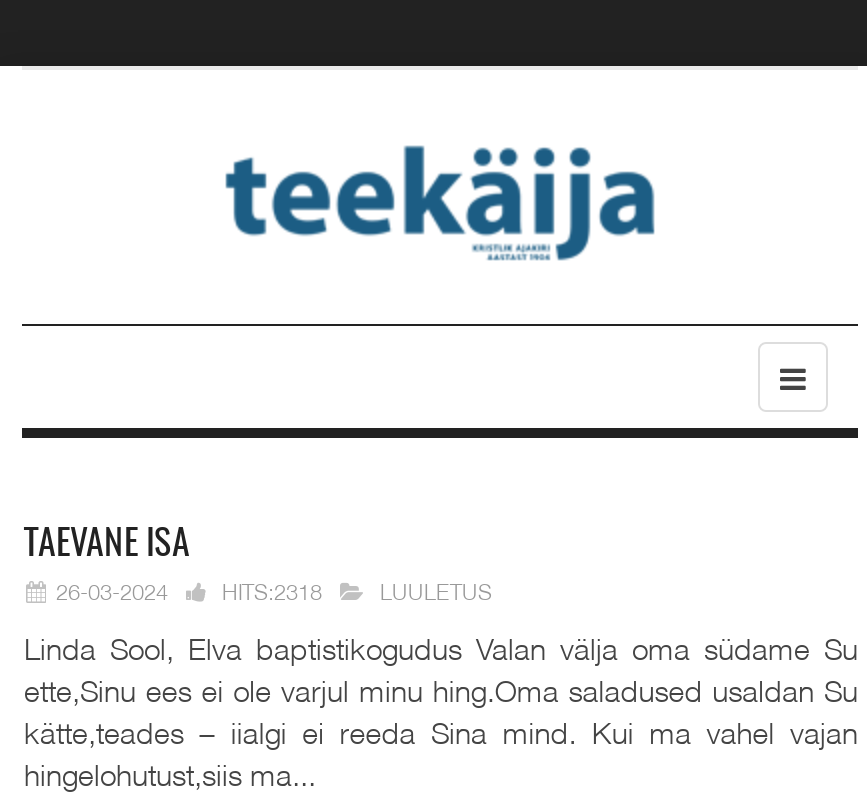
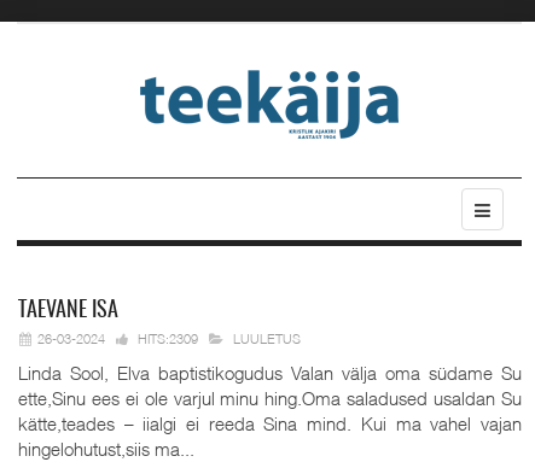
- 26-03-2024 HITS:2318
+ 26-03-2024 HITS:2309
